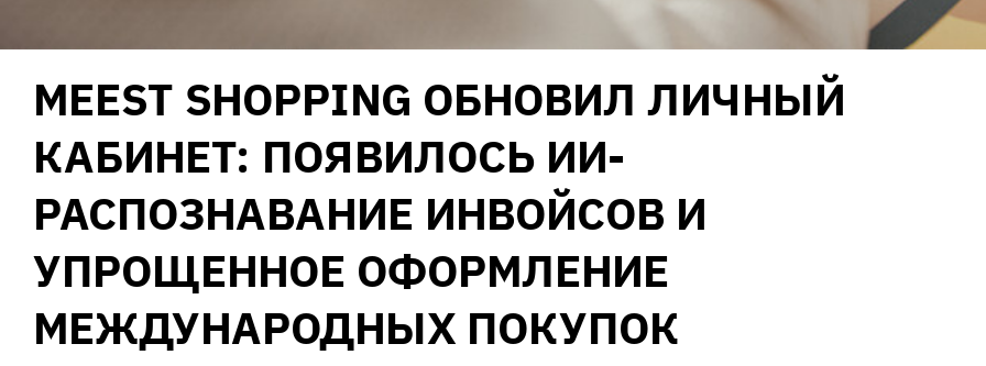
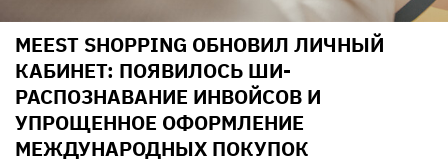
- КАБИНЕТ: ПОЯВИЛОСЬ ИИ-
+ КАБИНЕТ: ПОЯВИЛОСЬ ШИ-
